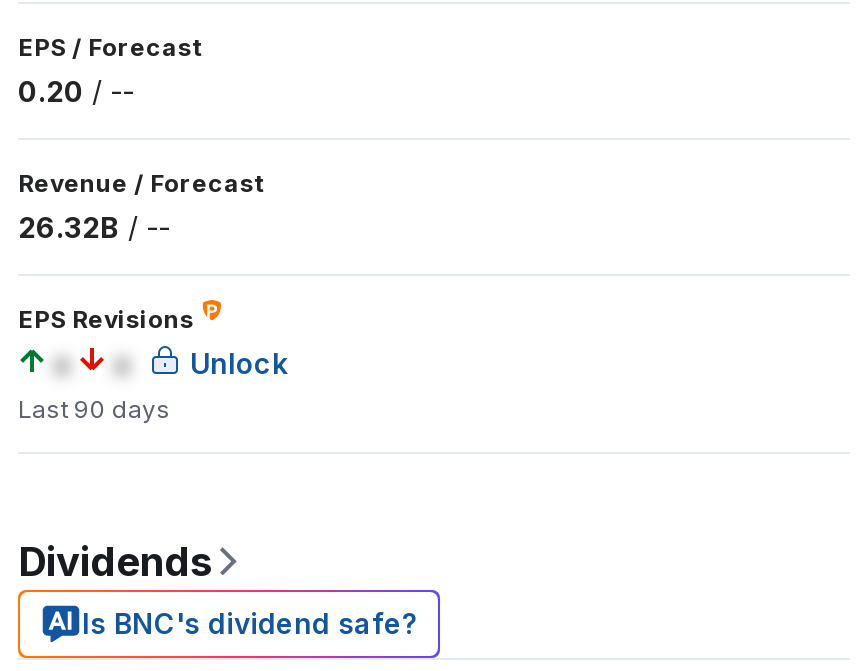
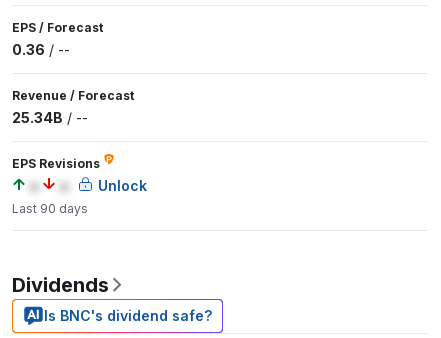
- 0.20 / --
+ 0.36 / --

- 26.32B / --
+ 25.34B / --
